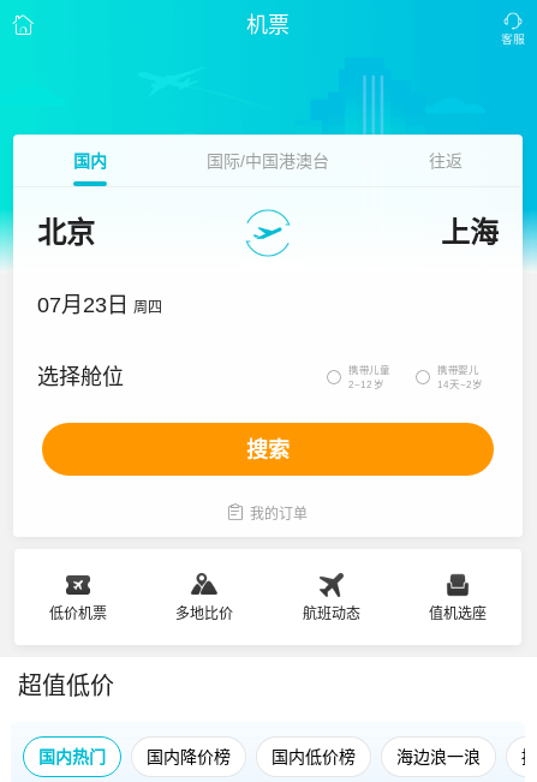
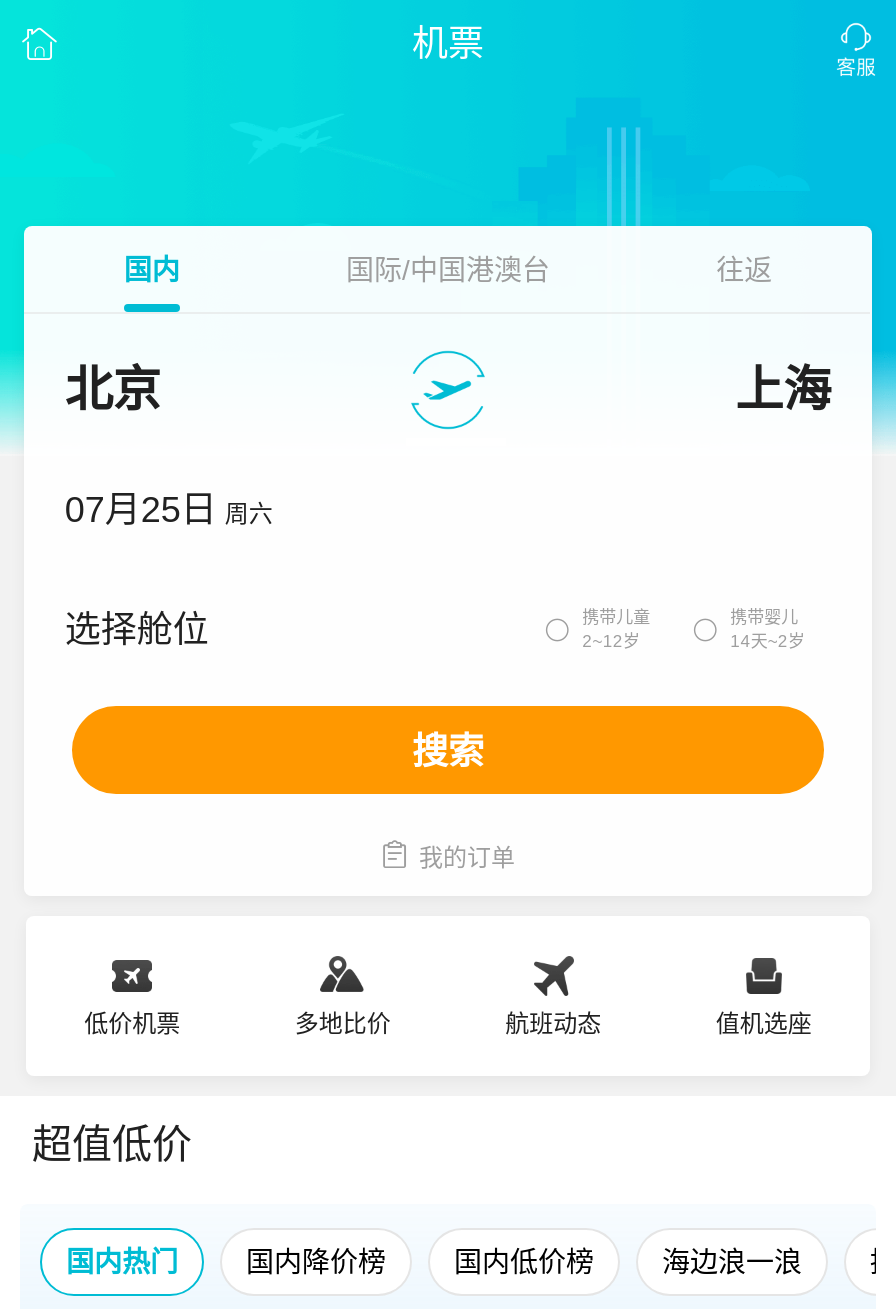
- 07月23日 周四
+ 07月25日 周六
